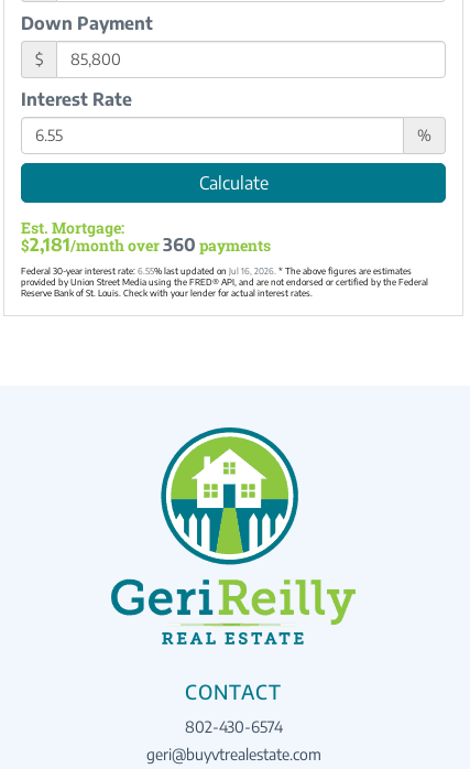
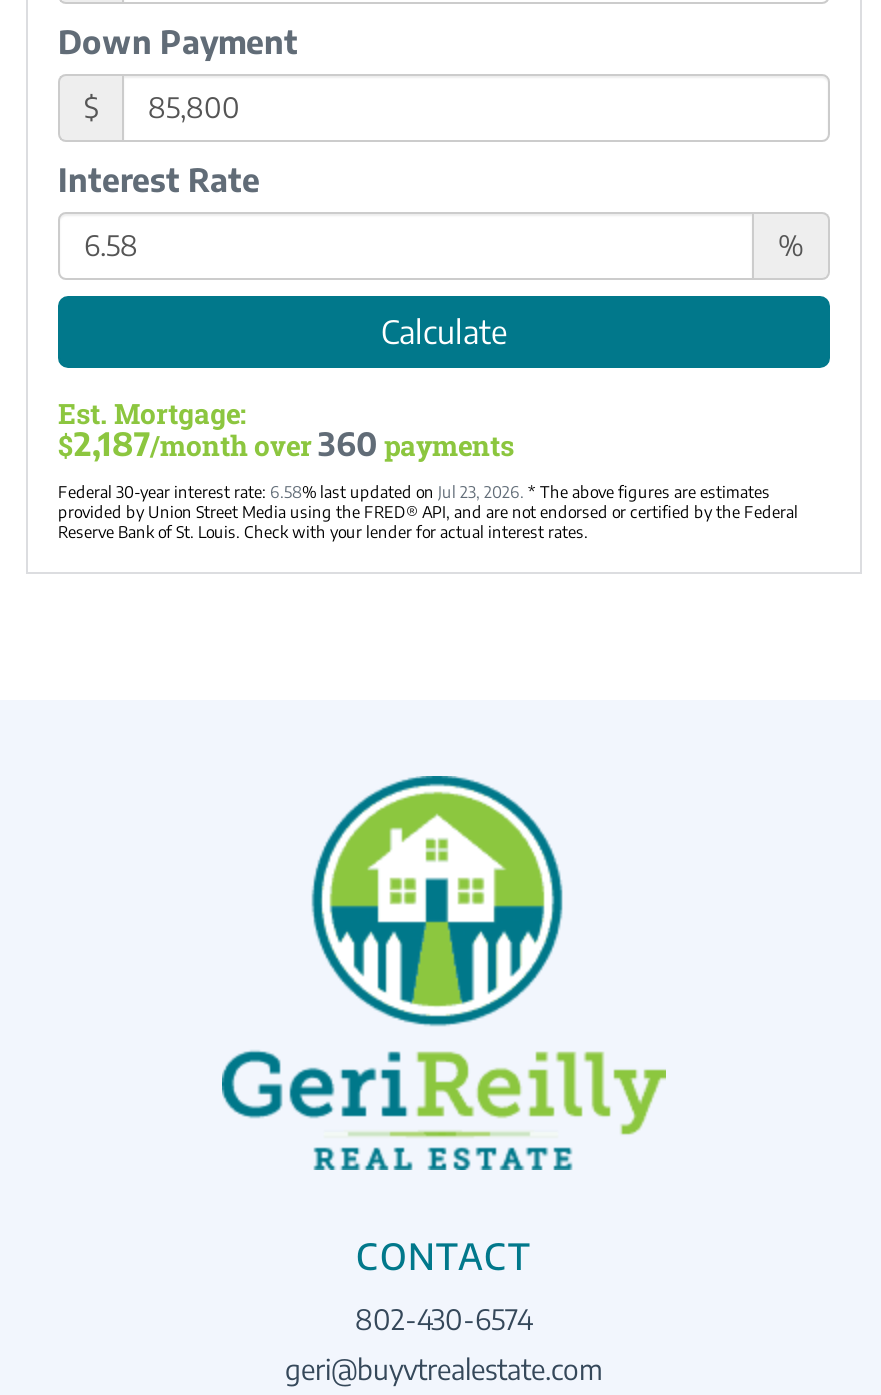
- $2,181/month over 360 payments
+ $2,187/month over 360 payments

- Federal 30-year interest rate: 6.55% last updated on Jul 16, 2026. * The above figures are estimates
+ Federal 30-year interest rate: 6.58% last updated on Jul 23, 2026. * The above figures are estimates
